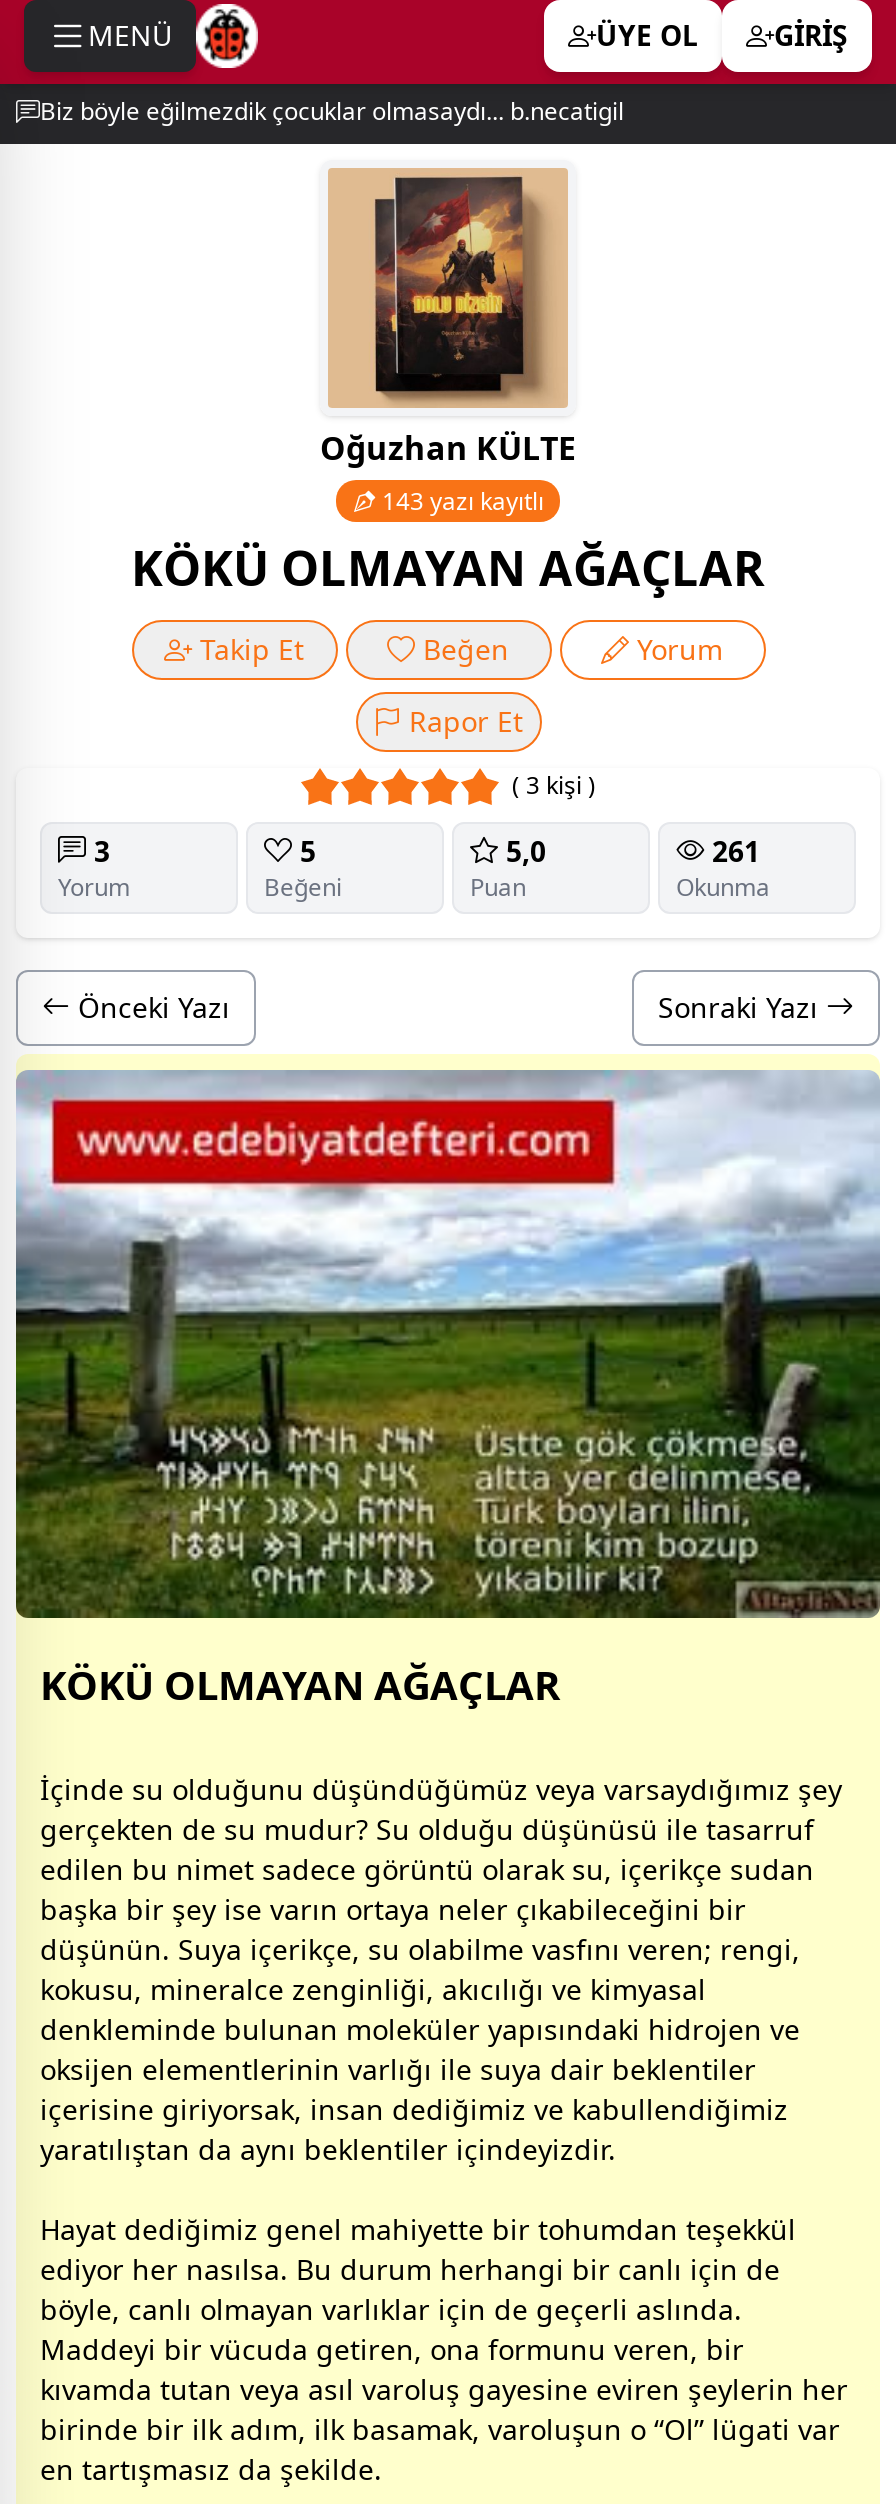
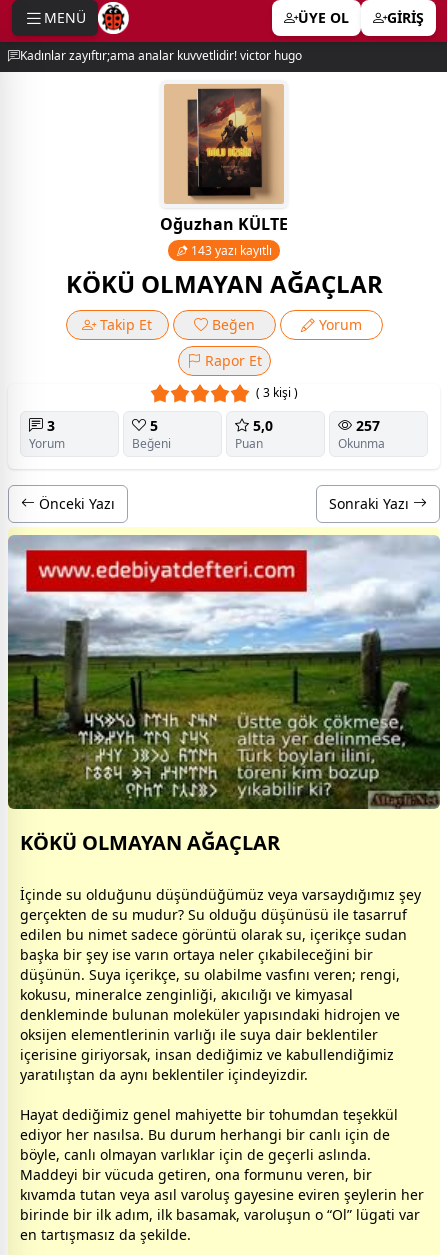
- Biz böyle eğilmezdik çocuklar olmasaydı... b.necatigil
+ Kadınlar zayıftır;ama analar kuvvetlidir! victor hugo

- 261
+ 257
